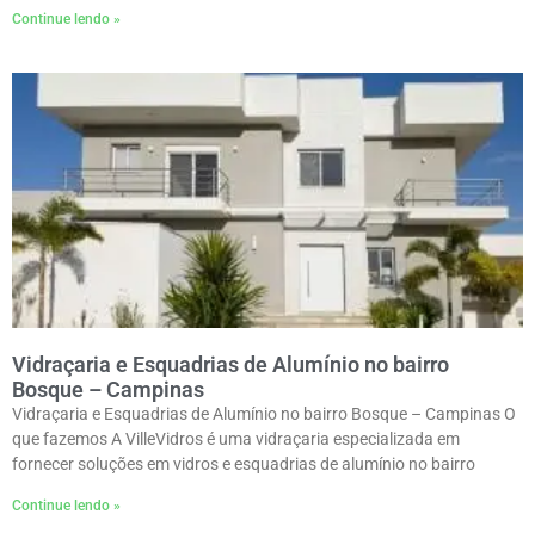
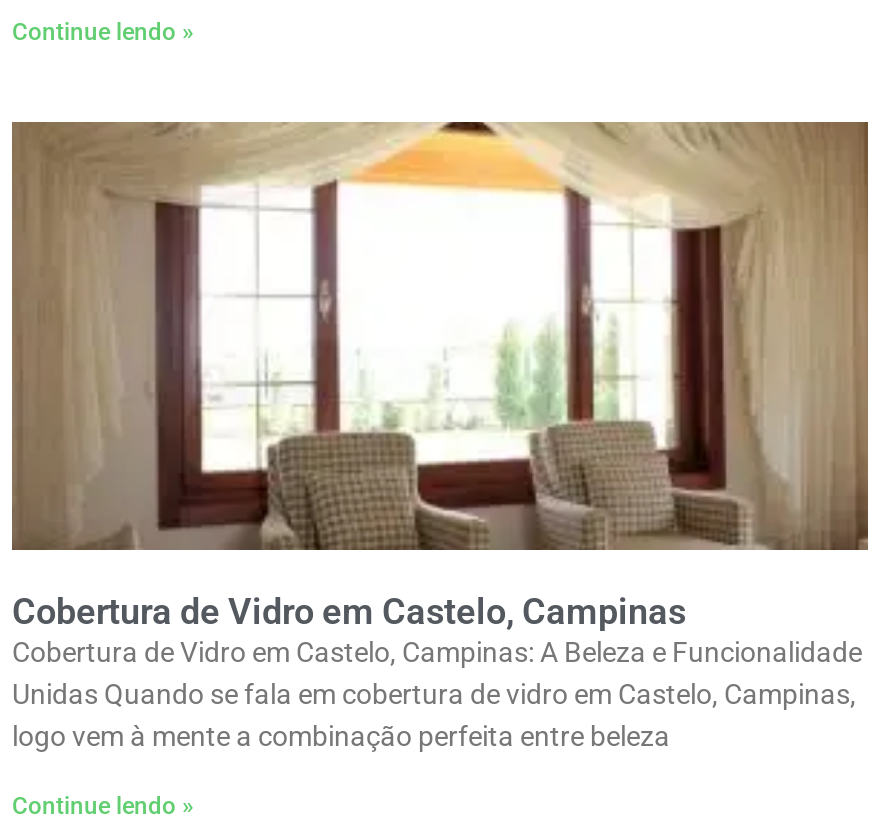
- [image]
- Vidraçaria e Esquadrias de Alumínio no bairro
- Bosque – Campinas
- Vidraçaria e Esquadrias de Alumínio no bairro Bosque – Campinas O
- que fazemos A VilleVidros é uma vidraçaria especializada em
- fornecer soluções em vidros e esquadrias de alumínio no bairro
+ [image]
+ Cobertura de Vidro em Castelo, Campinas
+ Cobertura de Vidro em Castelo, Campinas: A Beleza e Funcionalidade
+ Unidas Quando se fala em cobertura de vidro em Castelo, Campinas,
+ logo vem à mente a combinação perfeita entre beleza
